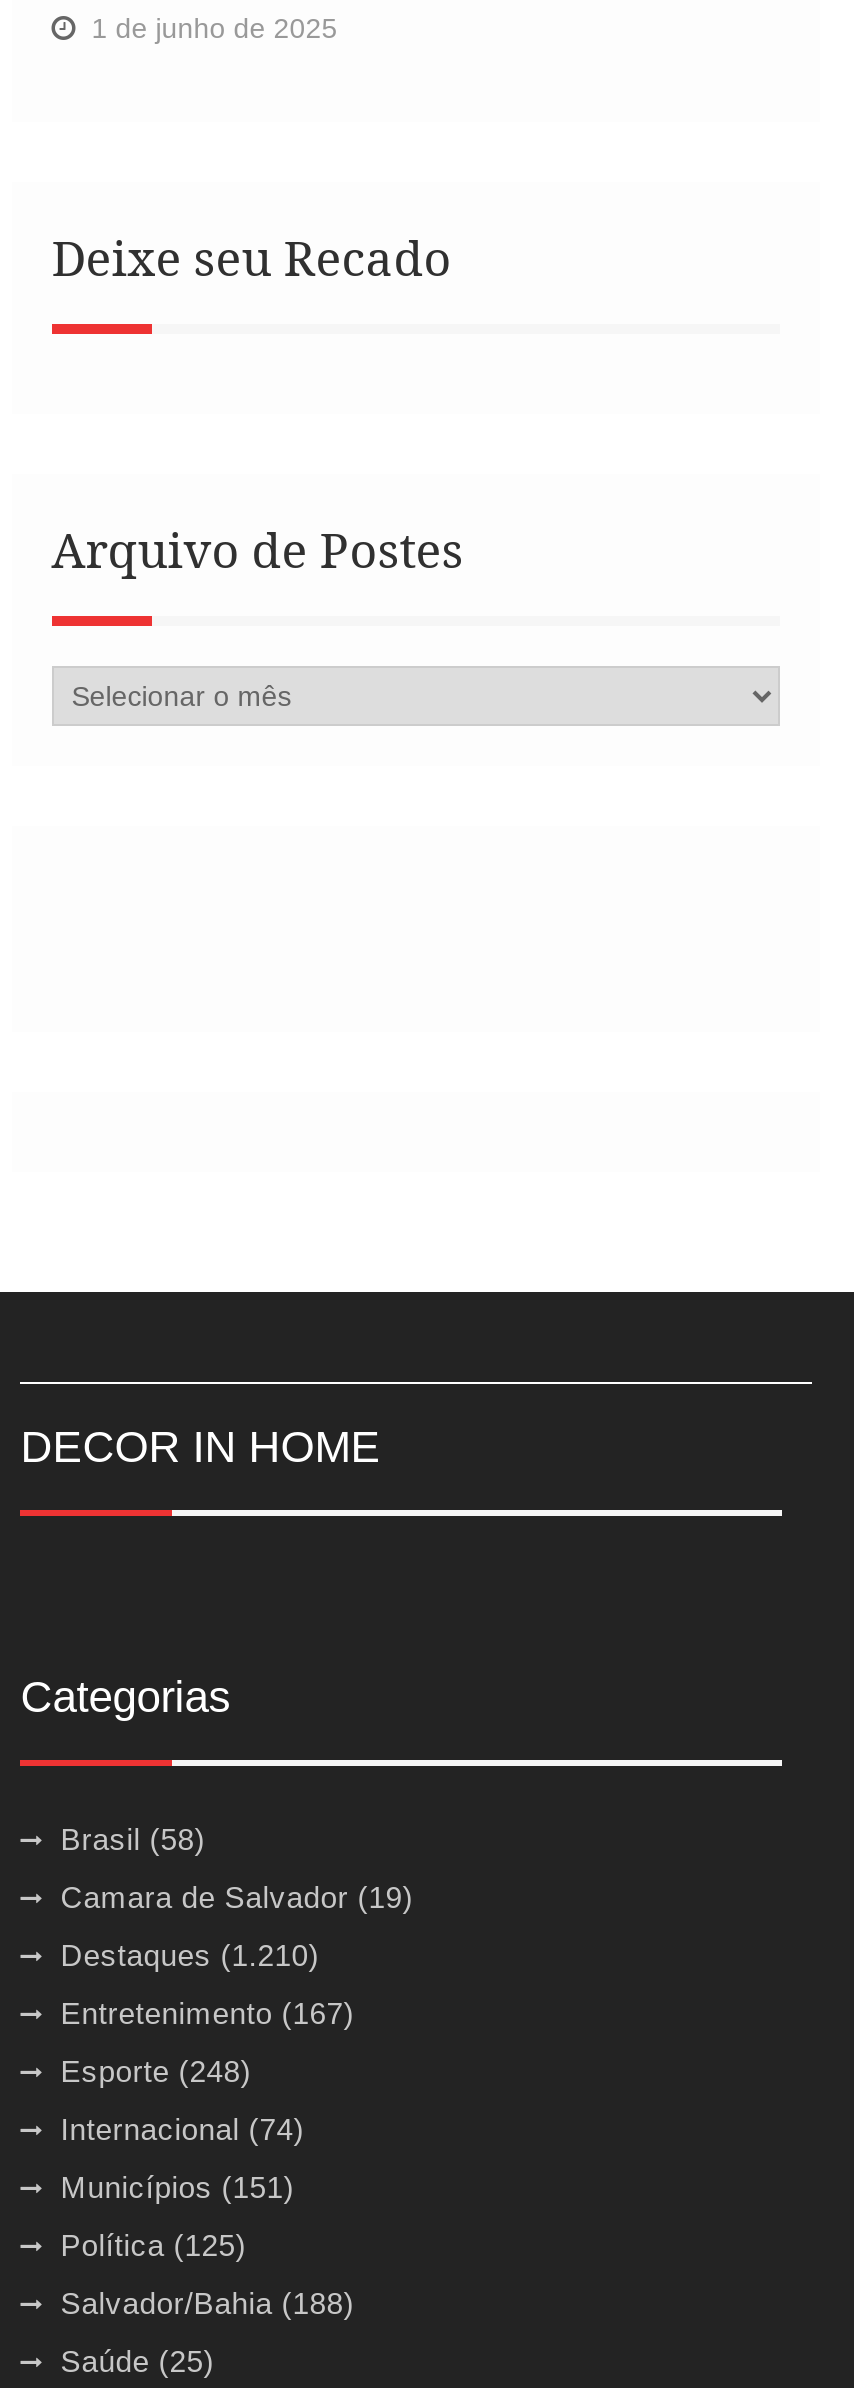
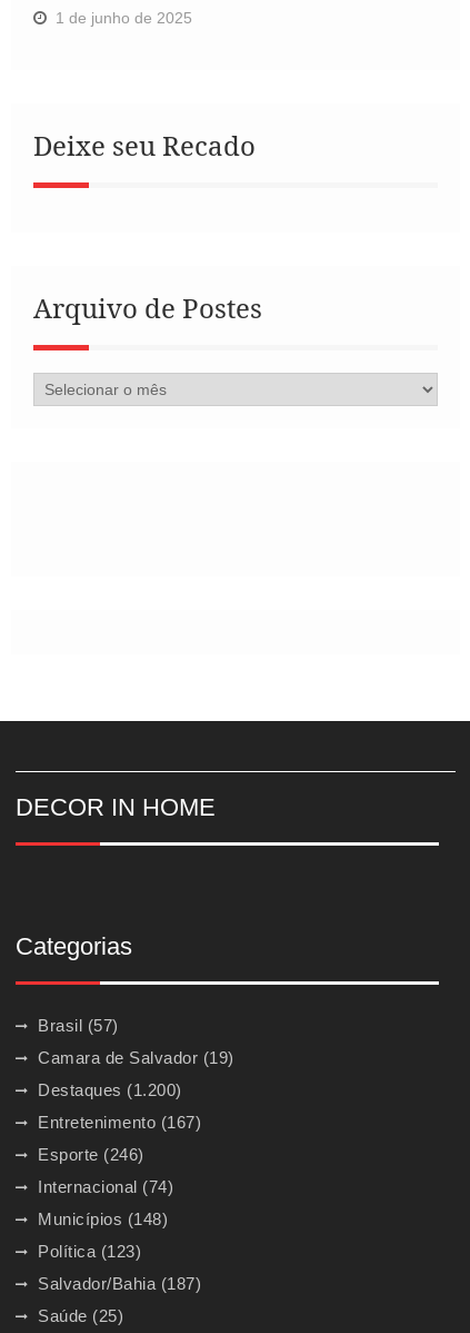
- Brasil (58)
+ Brasil (57)

- Destaques (1.210)
+ Destaques (1.200)

- Esporte (248)
+ Esporte (246)

- Municípios (151)
+ Municípios (148)

- Política (125)
+ Política (123)

- Salvador/Bahia (188)
+ Salvador/Bahia (187)
